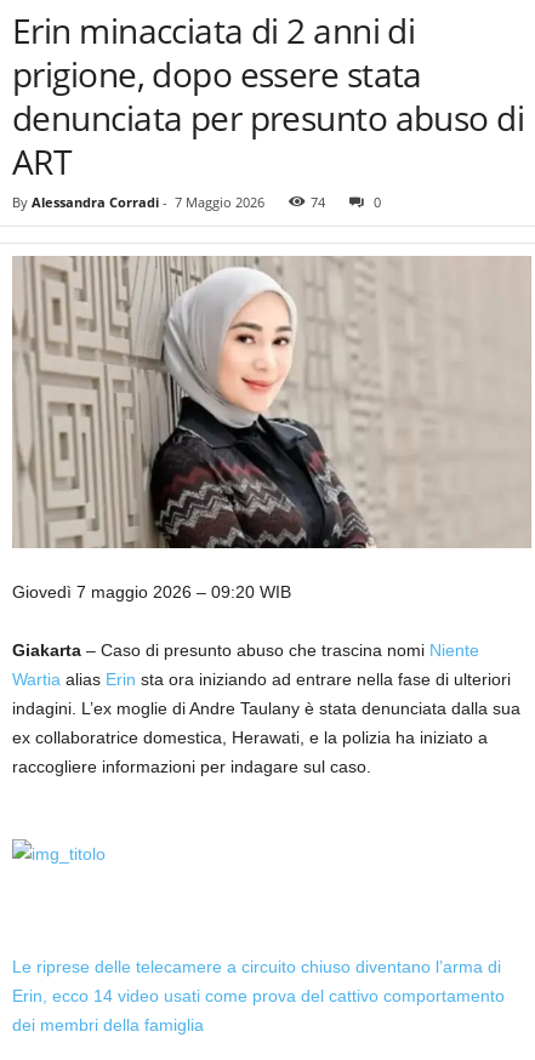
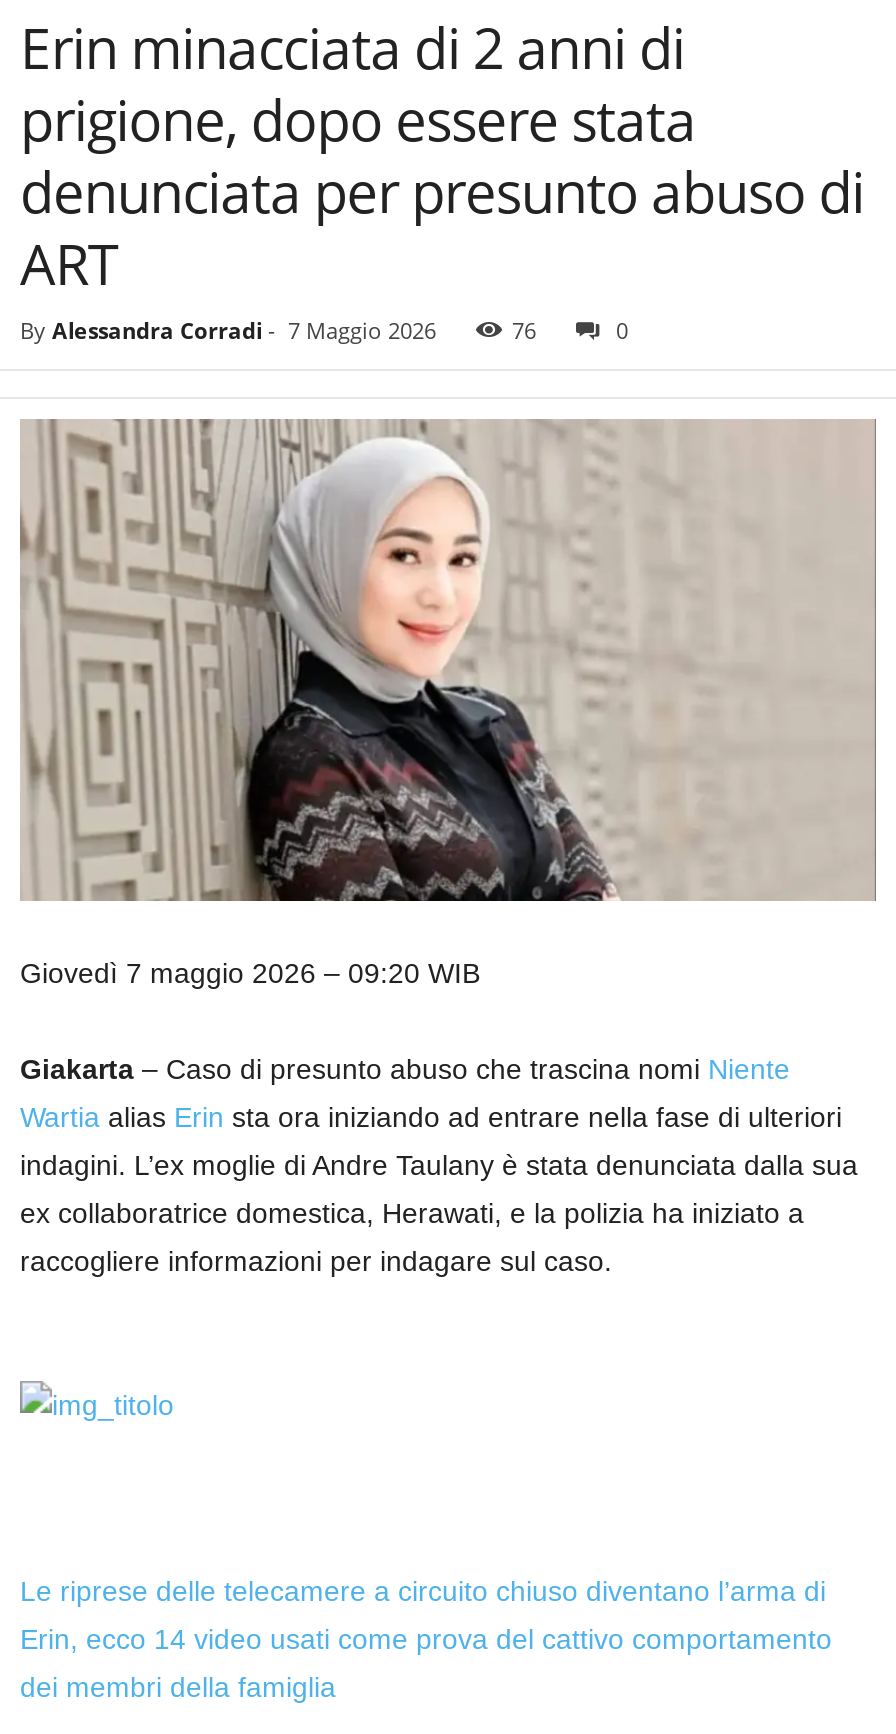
- 74
+ 76
